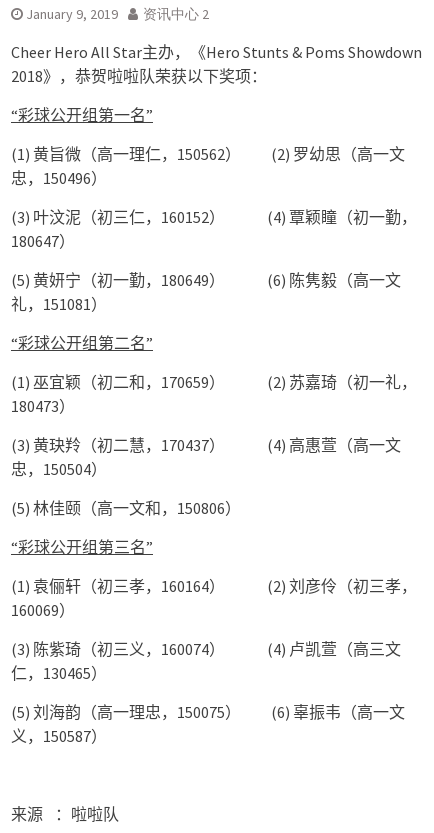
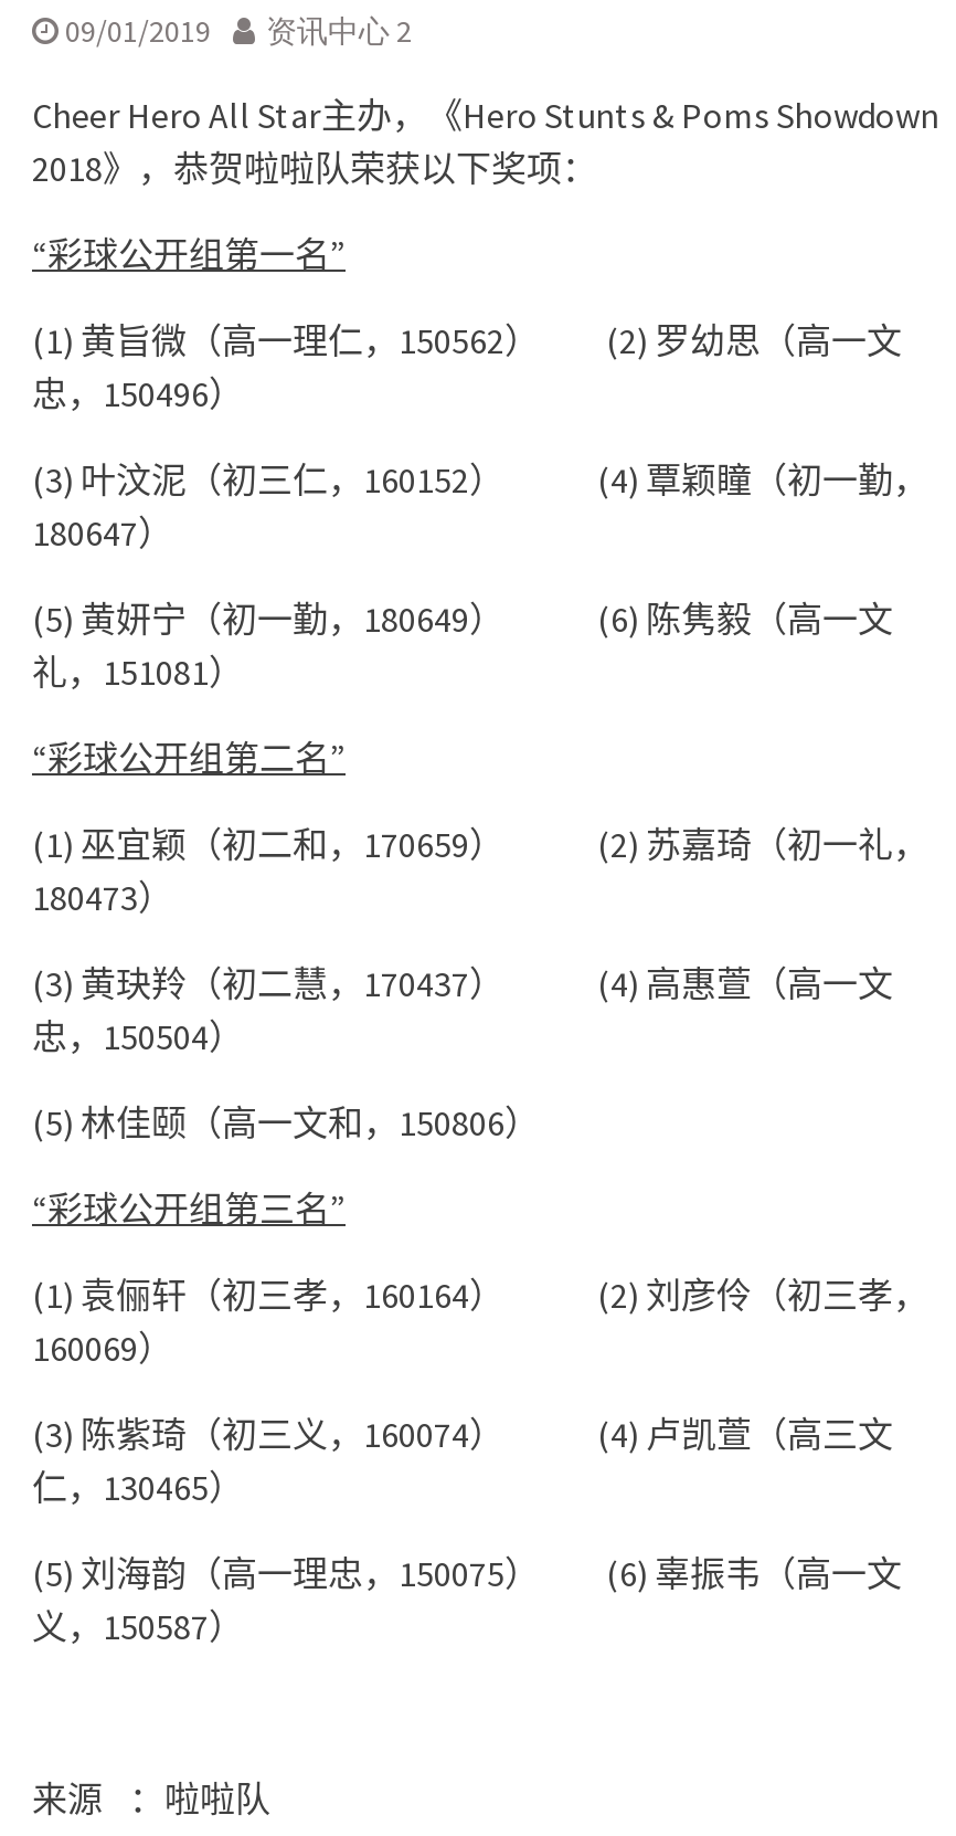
- January 9, 2019 资讯中心 2
+ 09/01/2019 资讯中心 2
